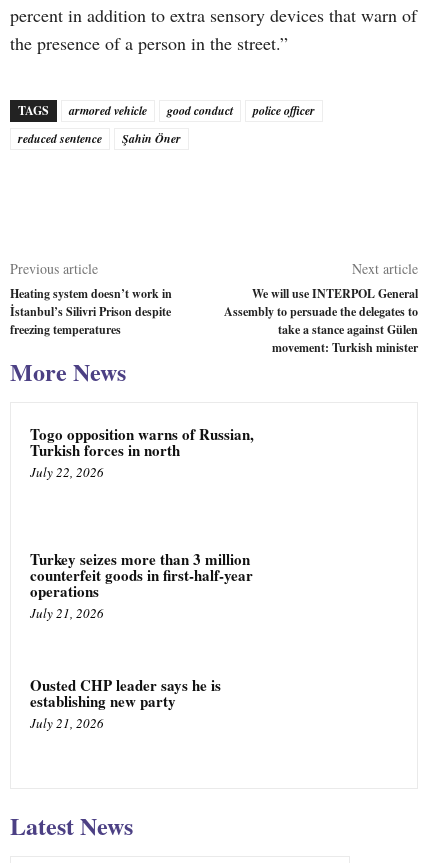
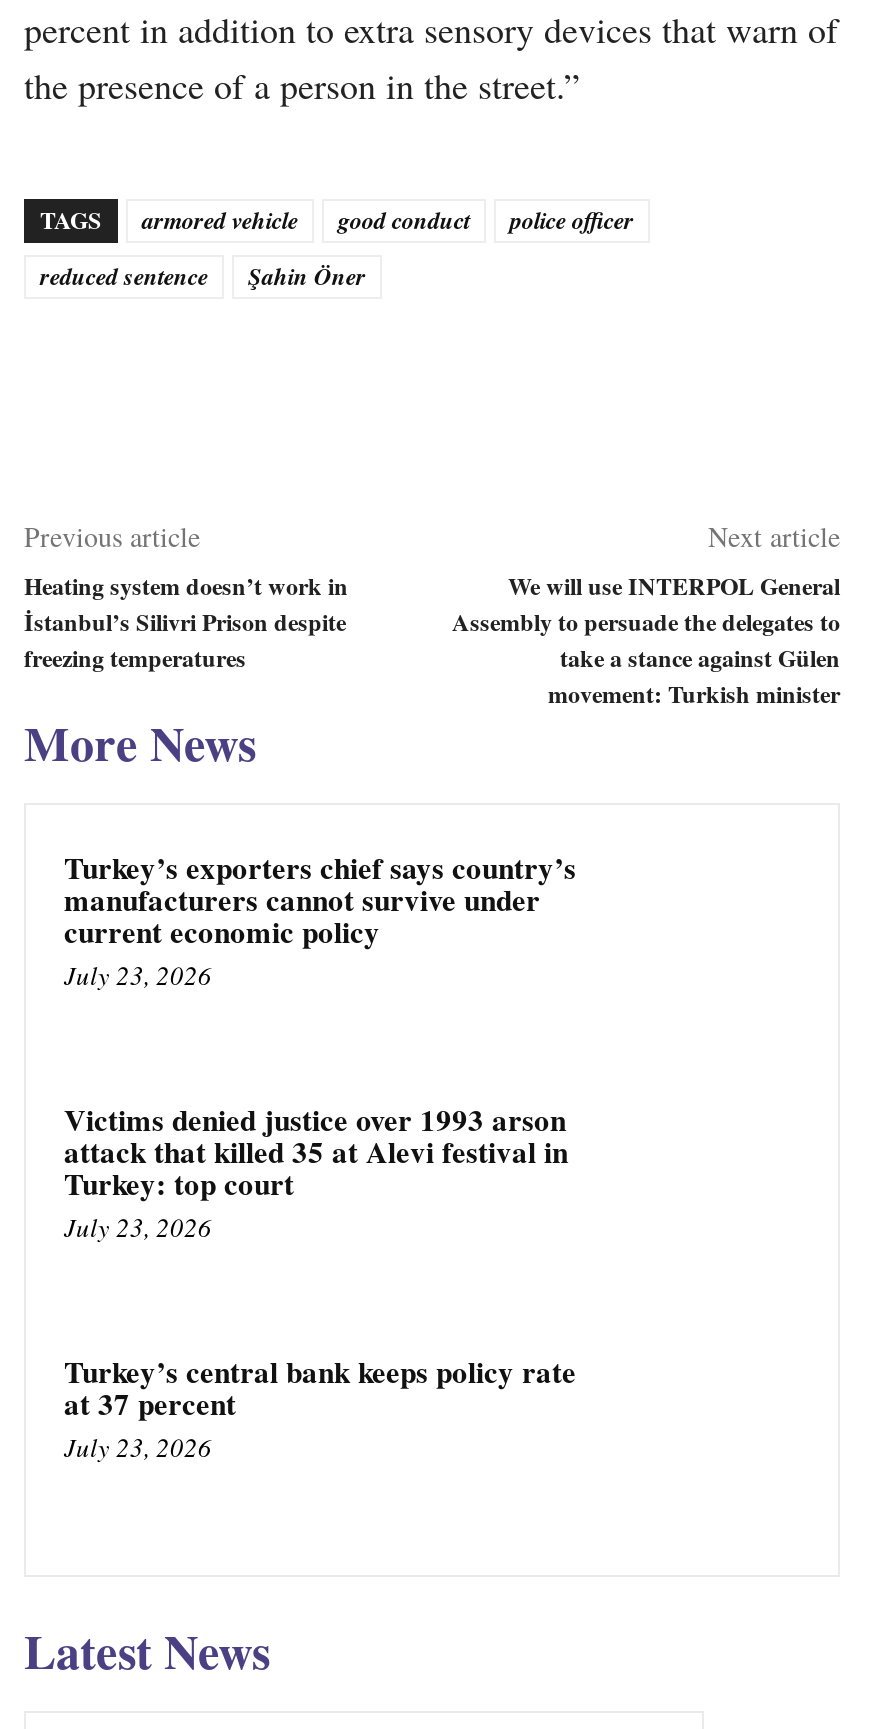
- Togo opposition warns of Russian,
- Turkish forces in north
- July 22, 2026
+ Turkey’s exporters chief says country’s
+ manufacturers cannot survive under
+ current economic policy
+ July 23, 2026

- Turkey seizes more than 3 million
- counterfeit goods in first-half-year
- operations
- July 21, 2026
+ Victims denied justice over 1993 arson
+ attack that killed 35 at Alevi festival in
+ Turkey: top court
+ July 23, 2026

- Ousted CHP leader says he is
- establishing new party
- July 21, 2026
+ Turkey’s central bank keeps policy rate
+ at 37 percent
+ July 23, 2026
